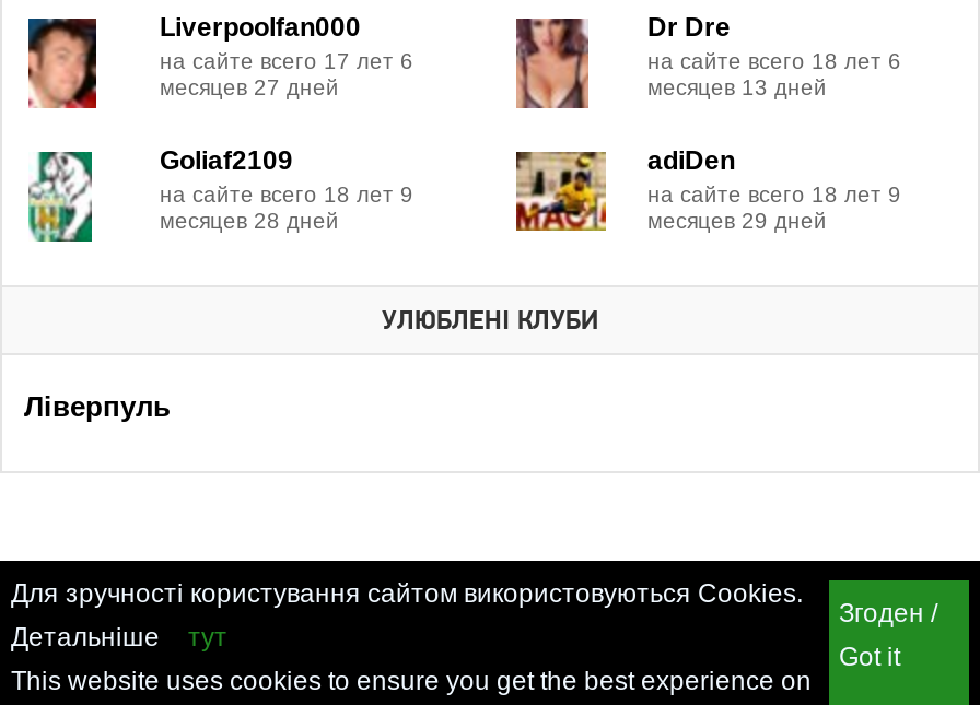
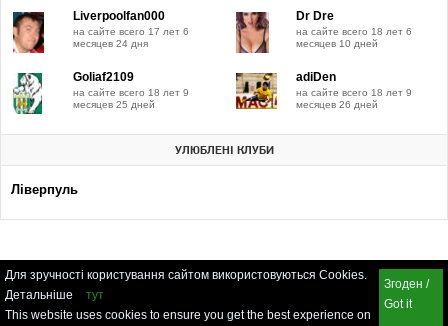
- месяцев 27 дней
+ месяцев 24 дня

- месяцев 13 дней
+ месяцев 10 дней

- месяцев 28 дней
+ месяцев 25 дней

- месяцев 29 дней
+ месяцев 26 дней
